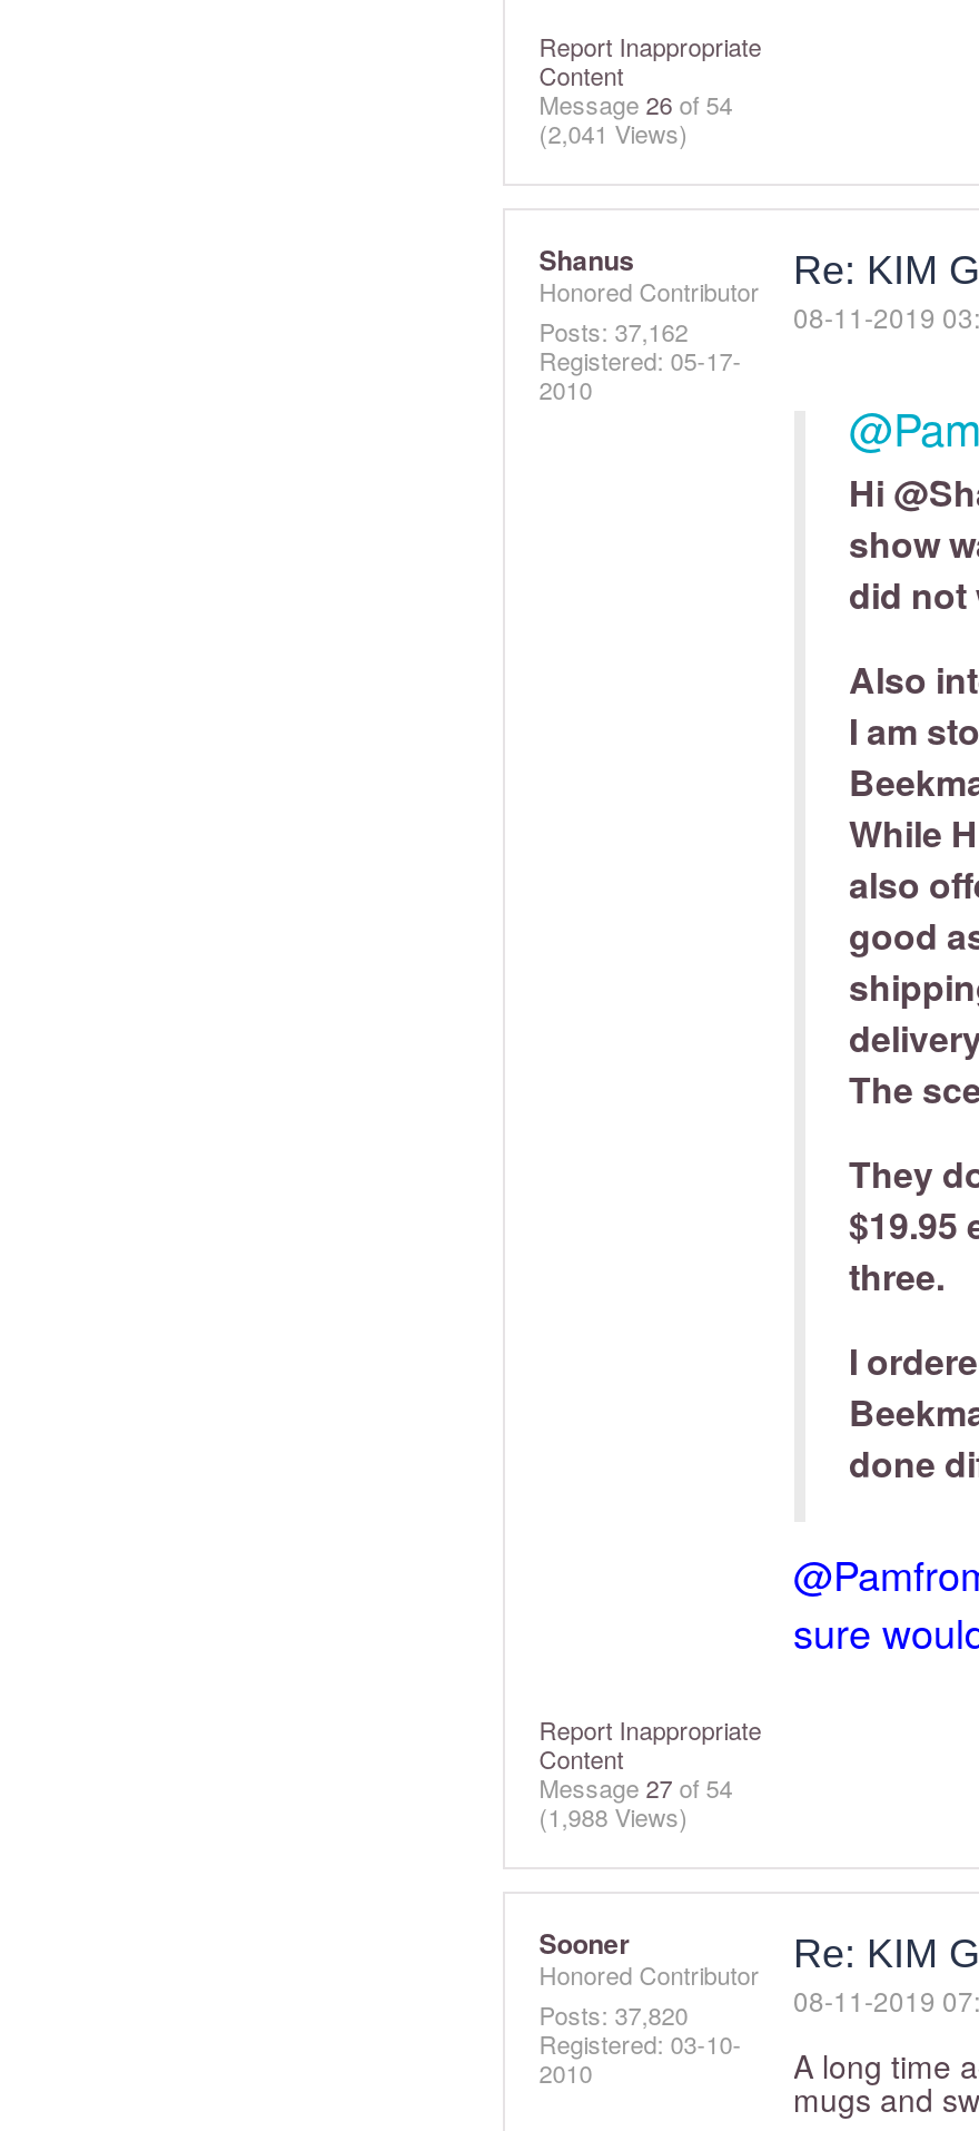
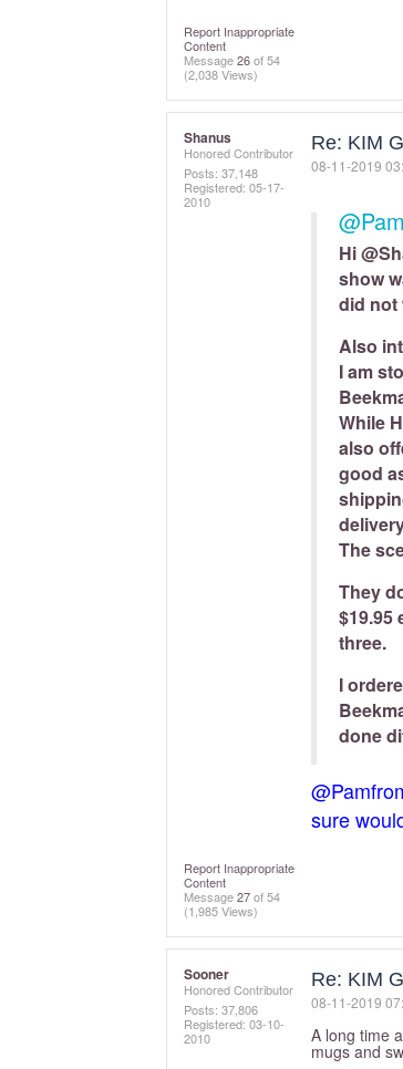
- (2,041 Views)
+ (2,038 Views)

- Posts: 37,162
+ Posts: 37,148

- (1,988 Views)
+ (1,985 Views)

- Posts: 37,820
+ Posts: 37,806
